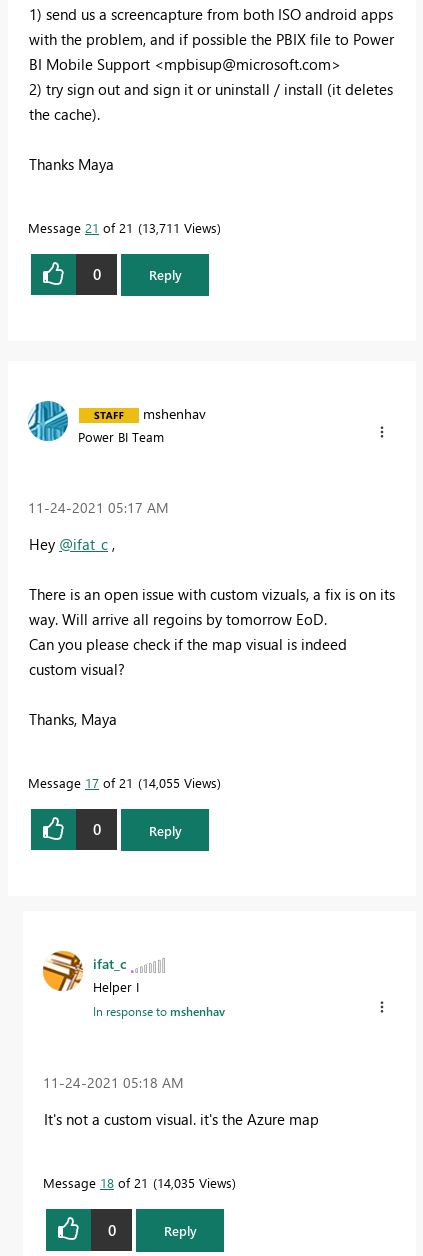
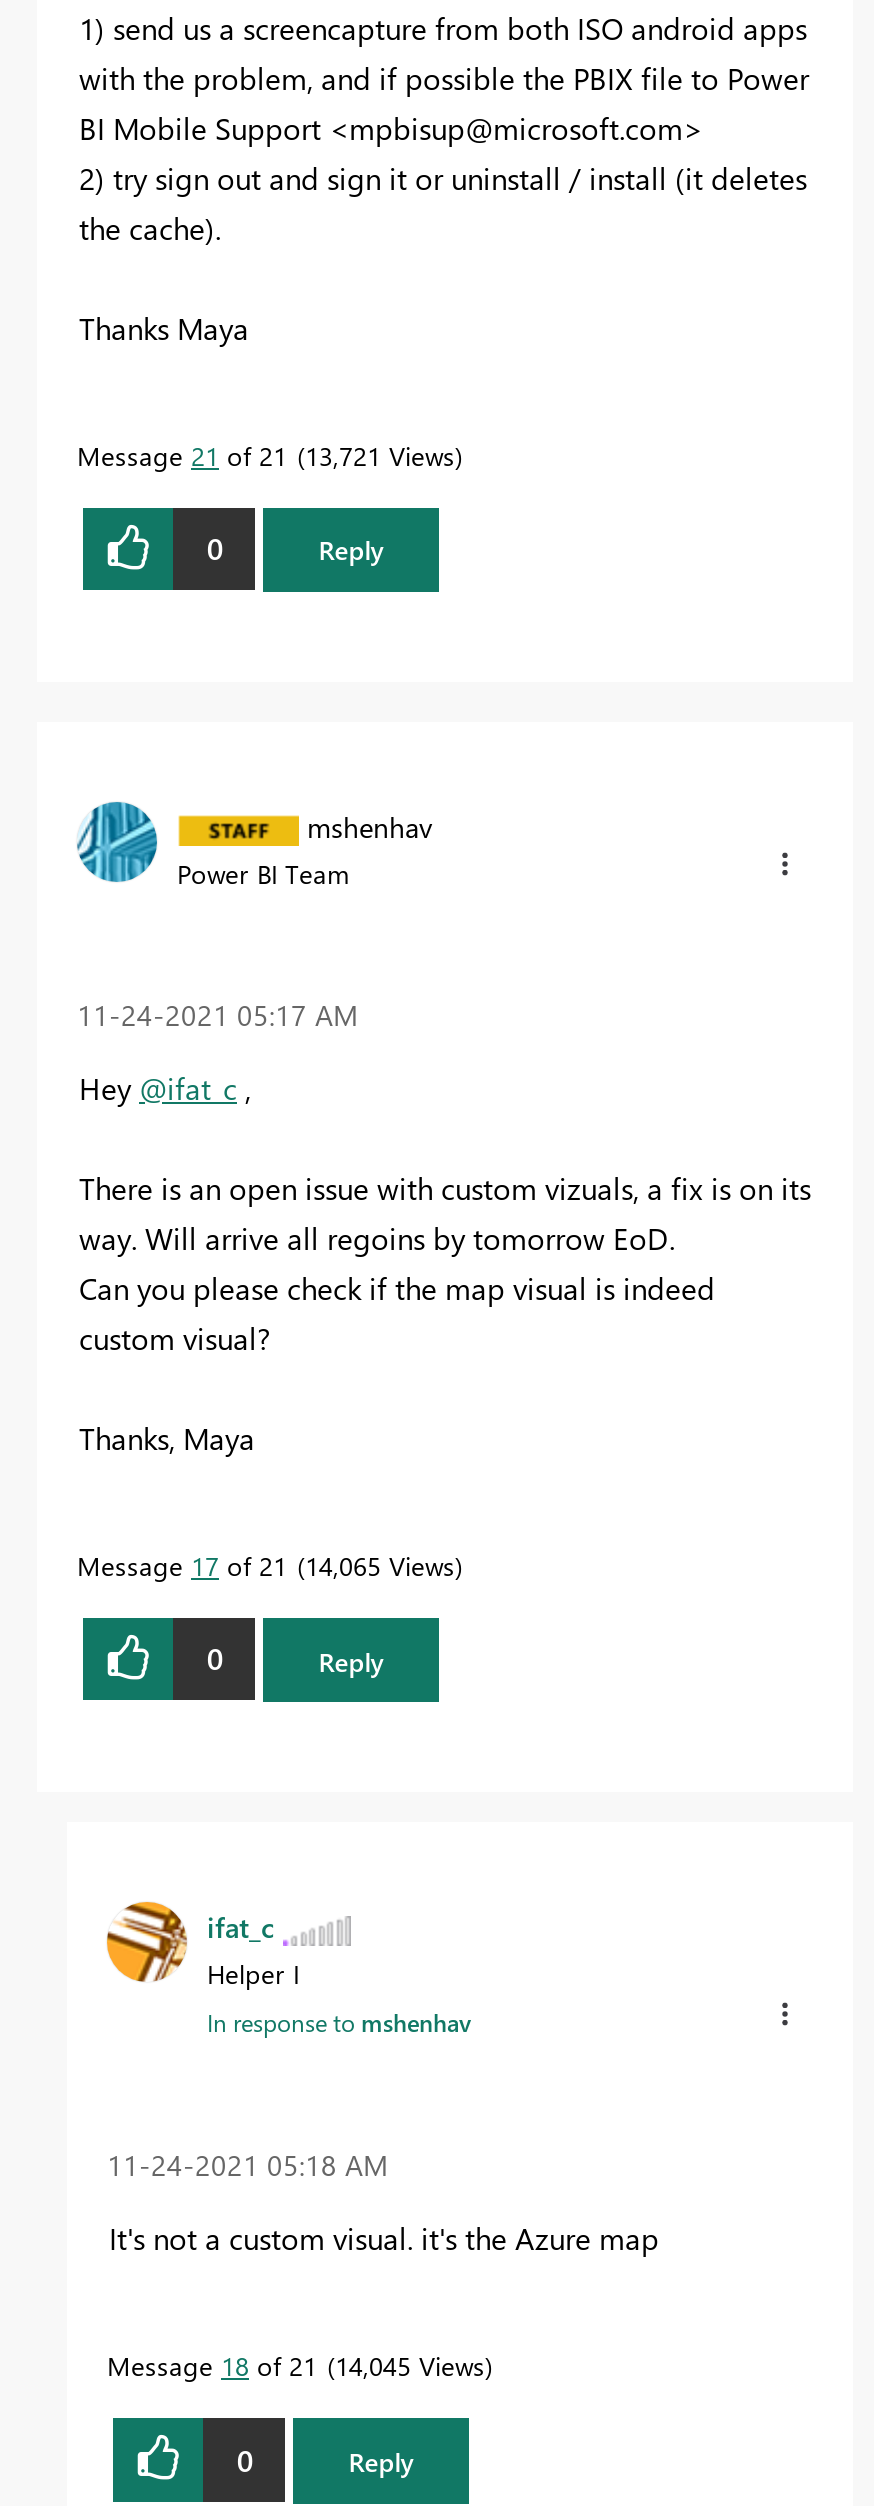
- Message 21 of 21 13,711 Views
+ Message 21 of 21 13,721 Views

- Message 17 of 21 14,055 Views
+ Message 17 of 21 14,065 Views

- Message 18 of 21 14,035 Views
+ Message 18 of 21 14,045 Views
